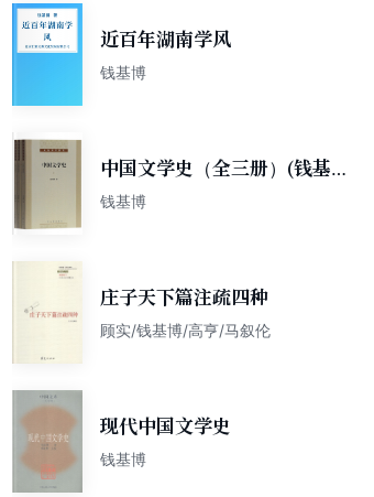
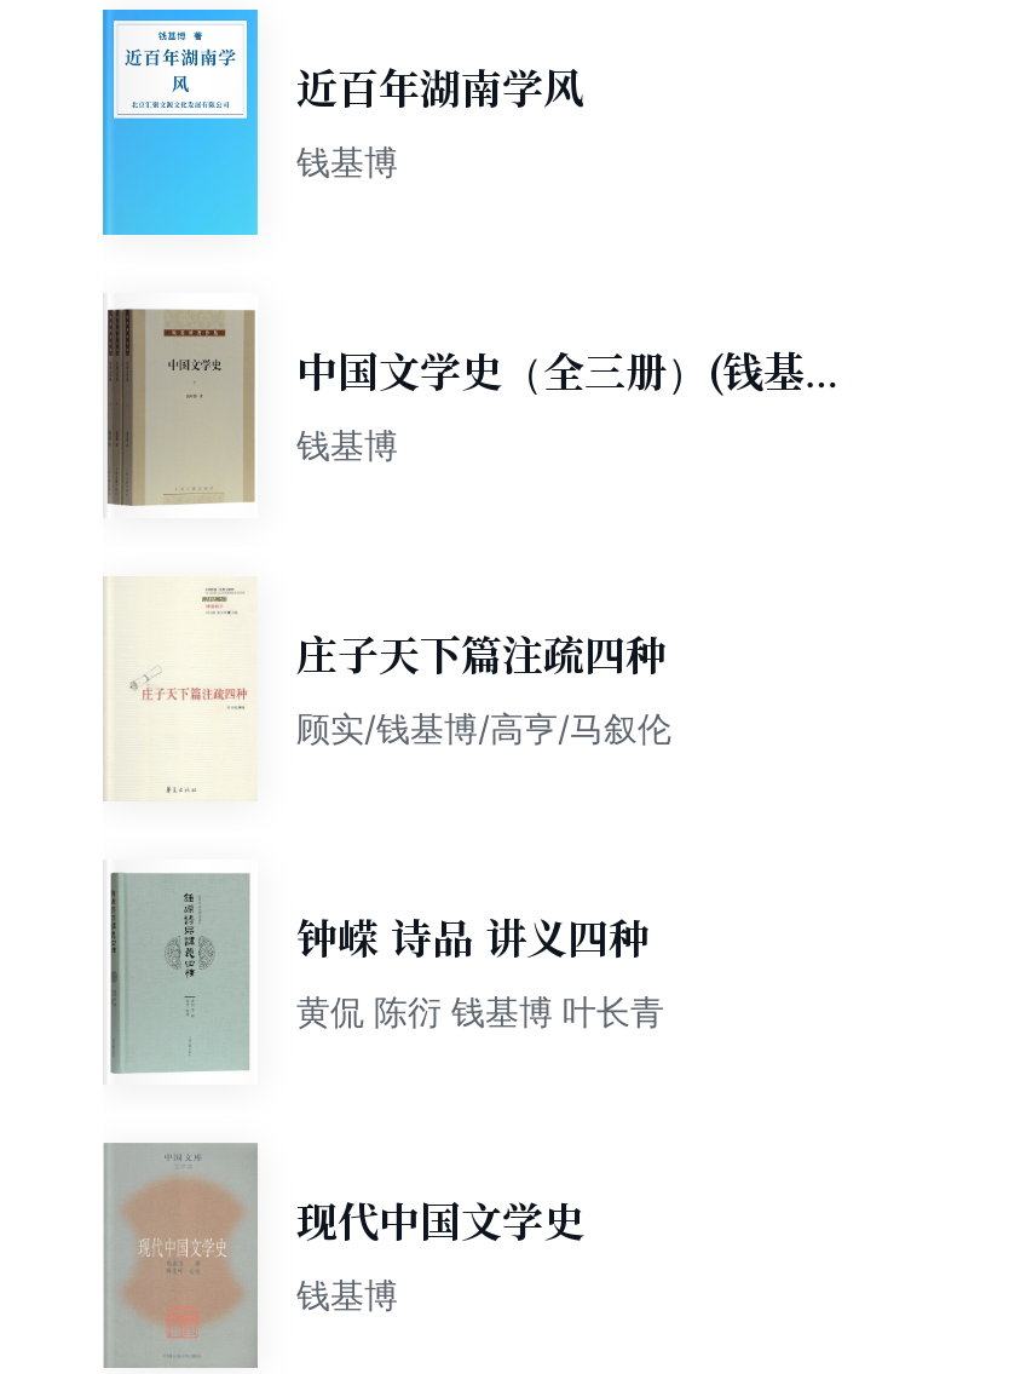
+ [image]
+ 钟嵘 诗品 讲义四种
+ 黄侃 陈衍 钱基博 叶长青
